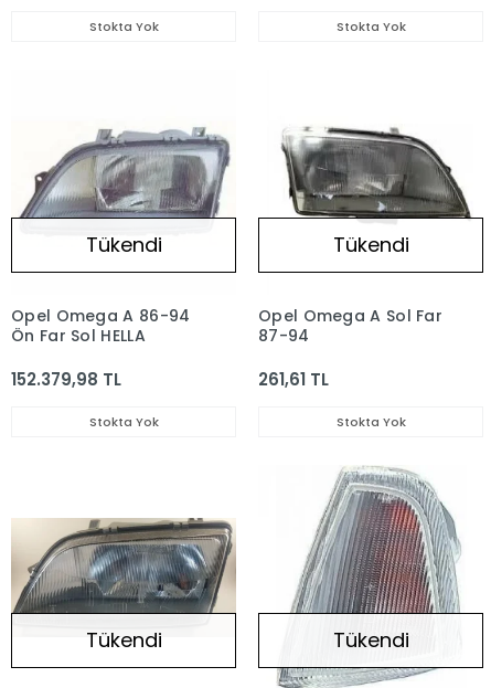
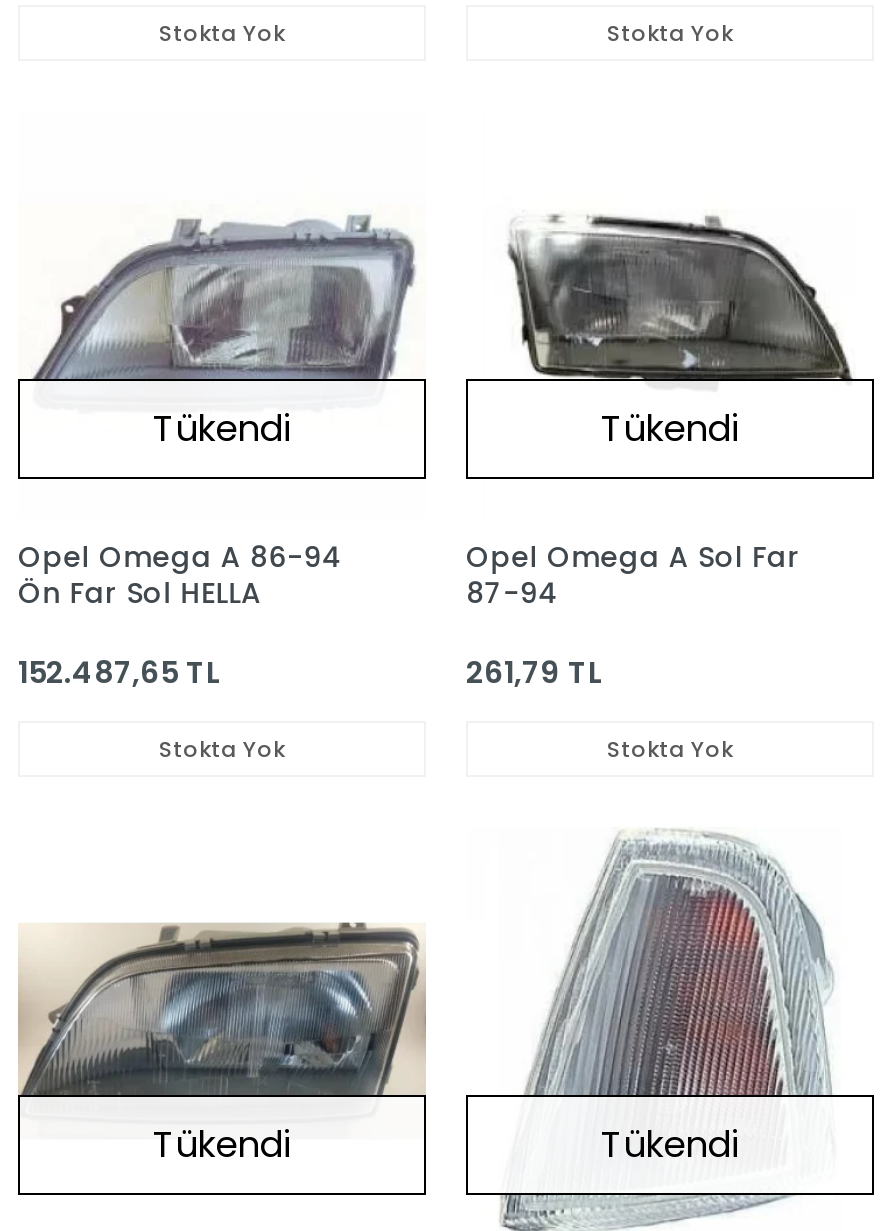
- 152.379,98 TL
+ 152.487,65 TL

- 261,61 TL
+ 261,79 TL
